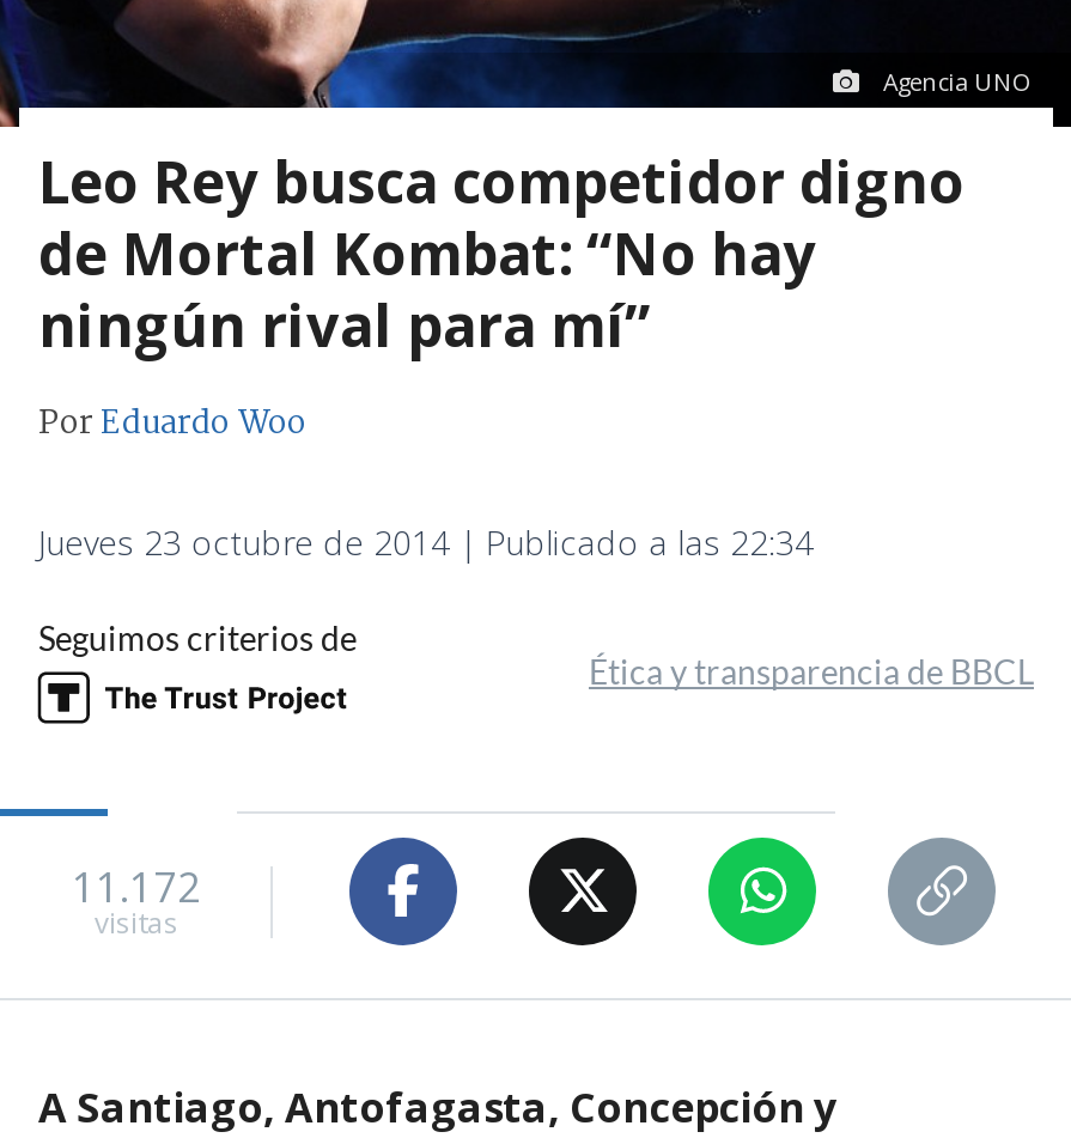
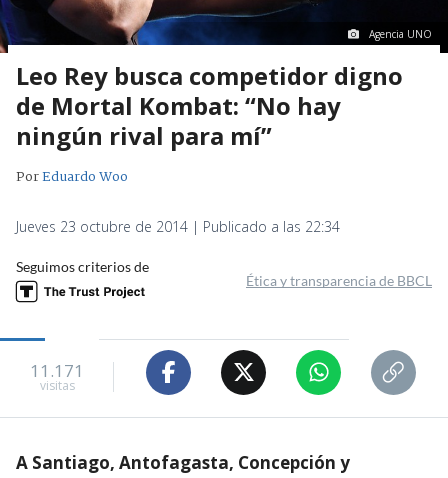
- 11.172
+ 11.171
